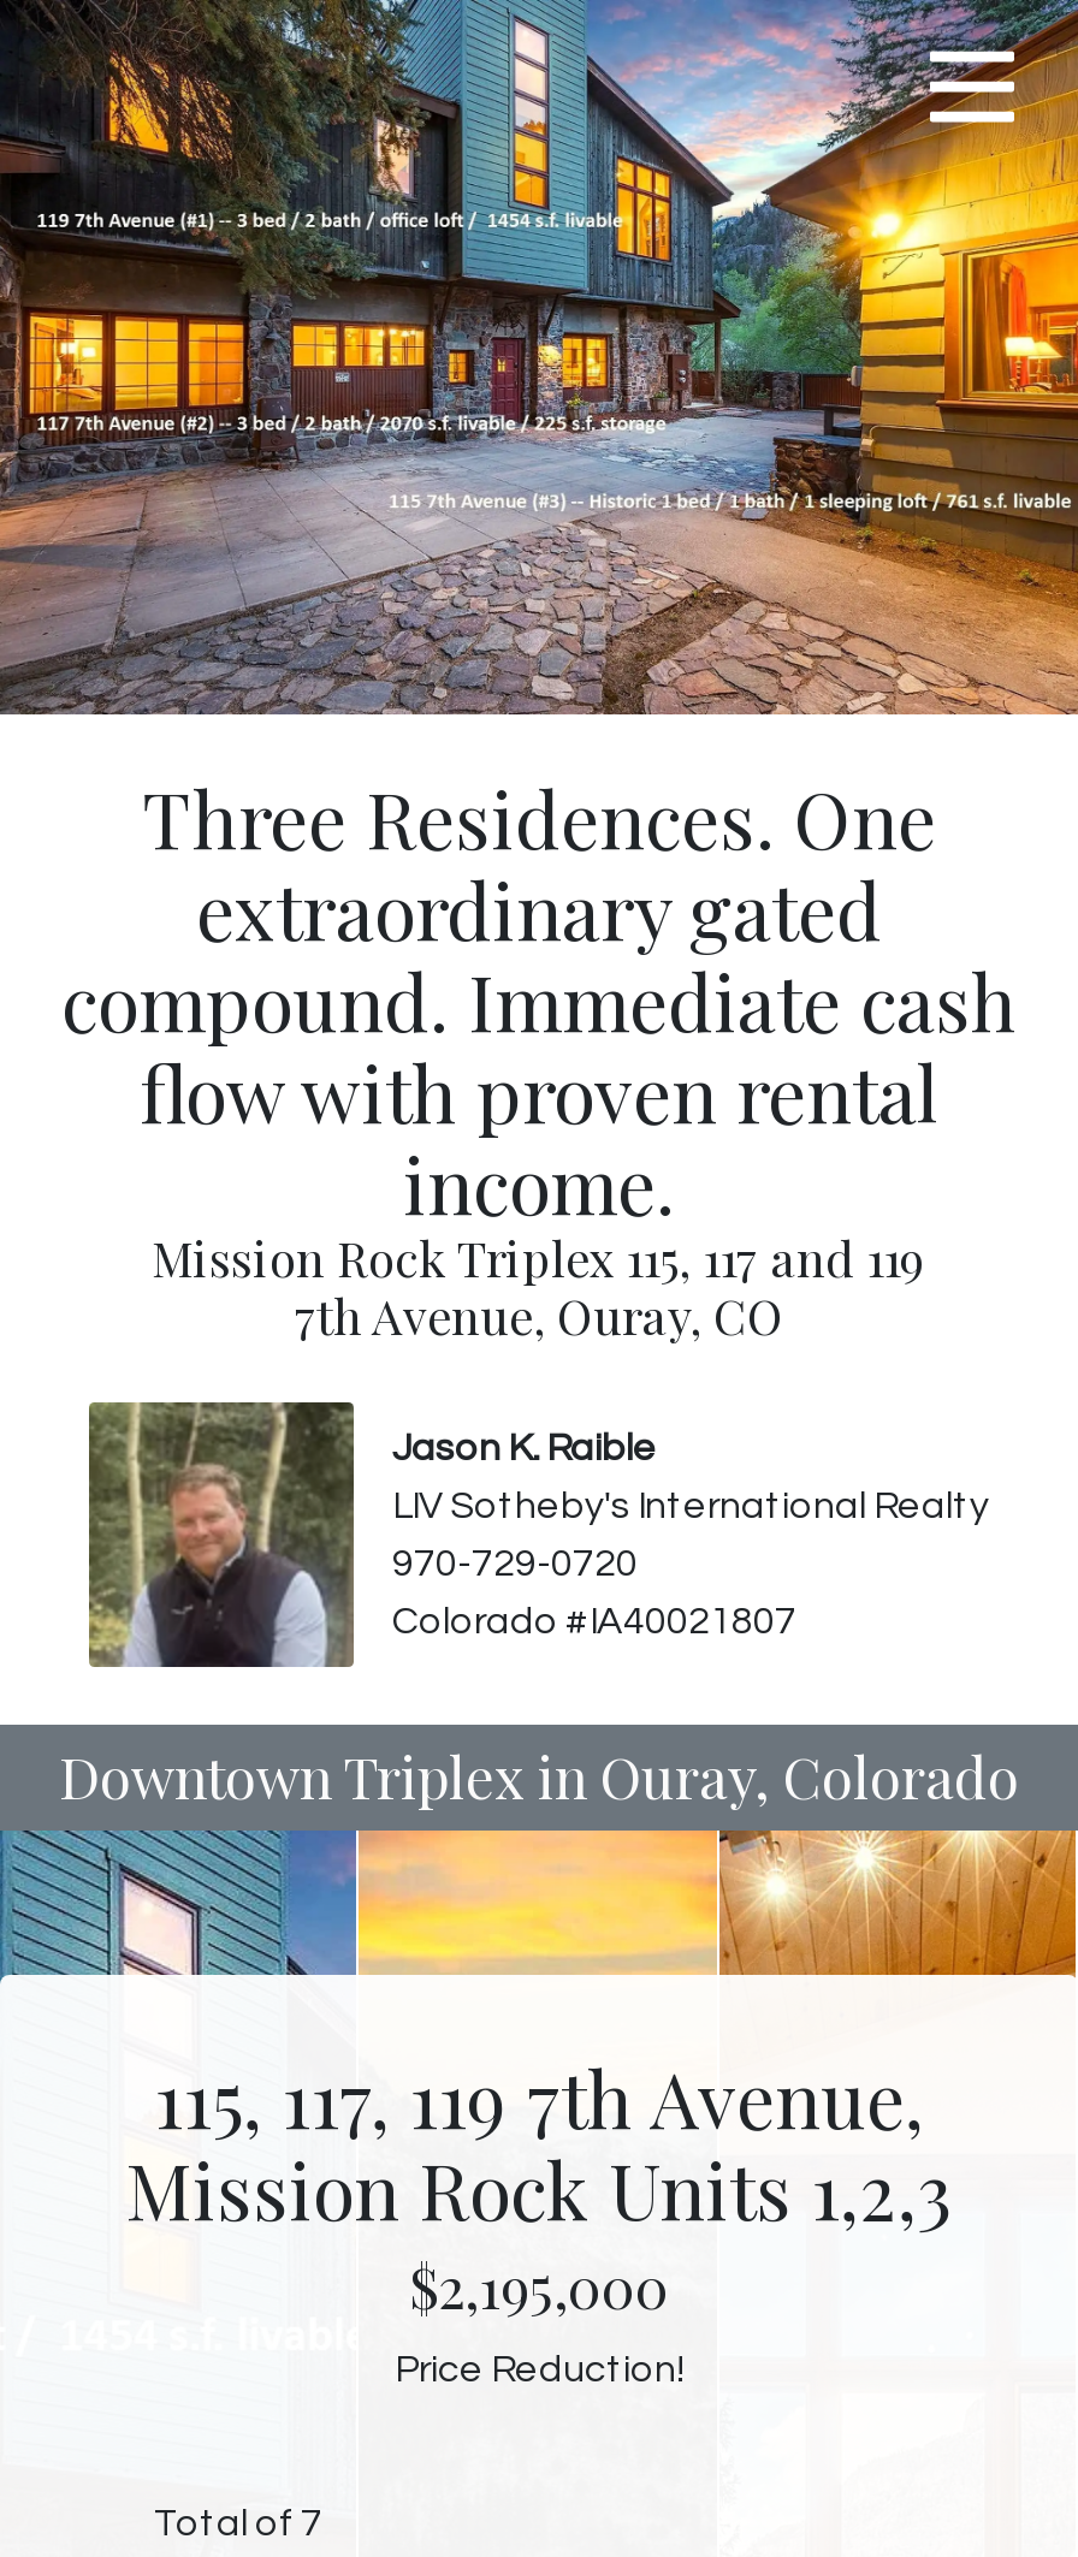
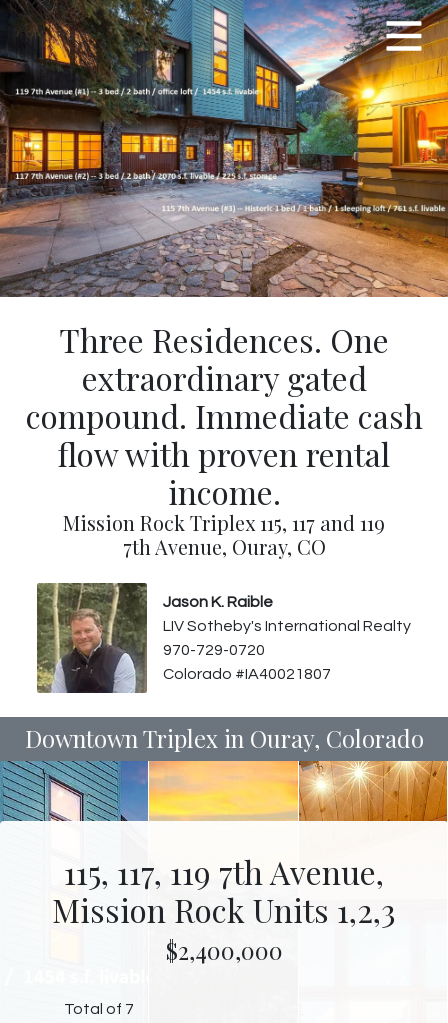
- $2,195,000
- Price Reduction!
+ $2,400,000
